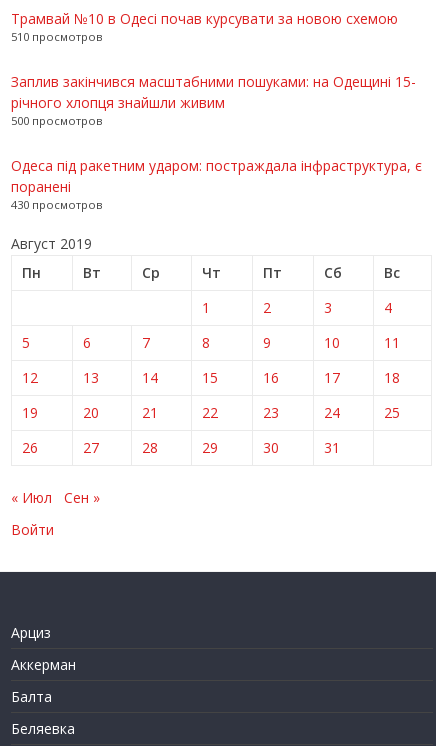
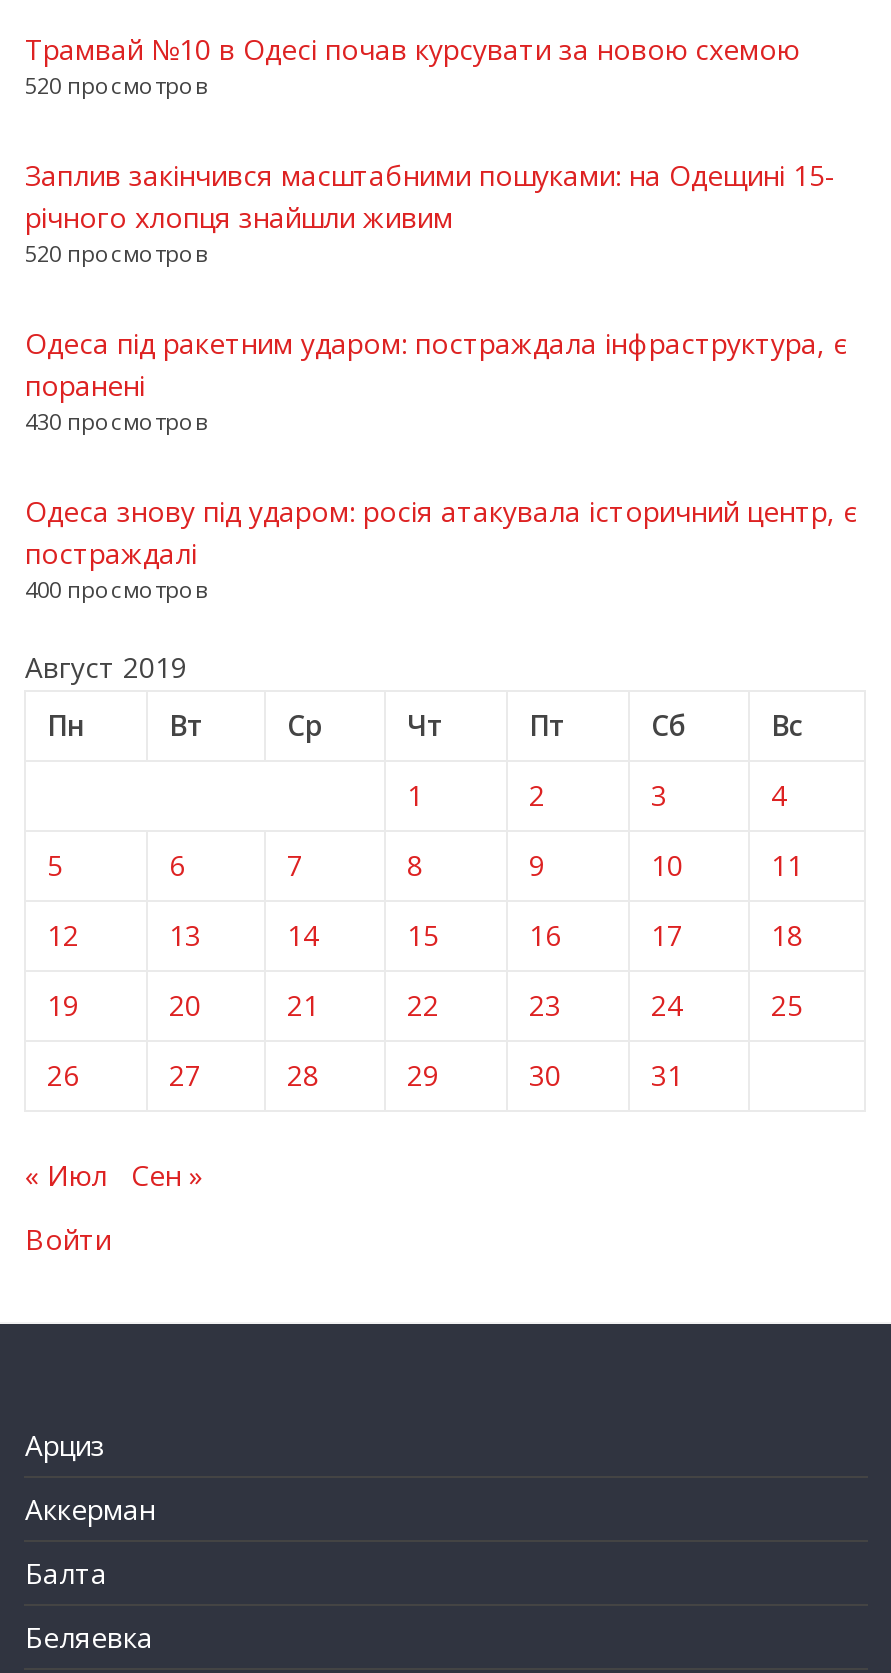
- 510 просмотров
+ 520 просмотров

- 500 просмотров
+ 520 просмотров

+ Одеса знову під ударом: росія атакувала історичний центр, є
+ постраждалі
+ 400 просмотров
